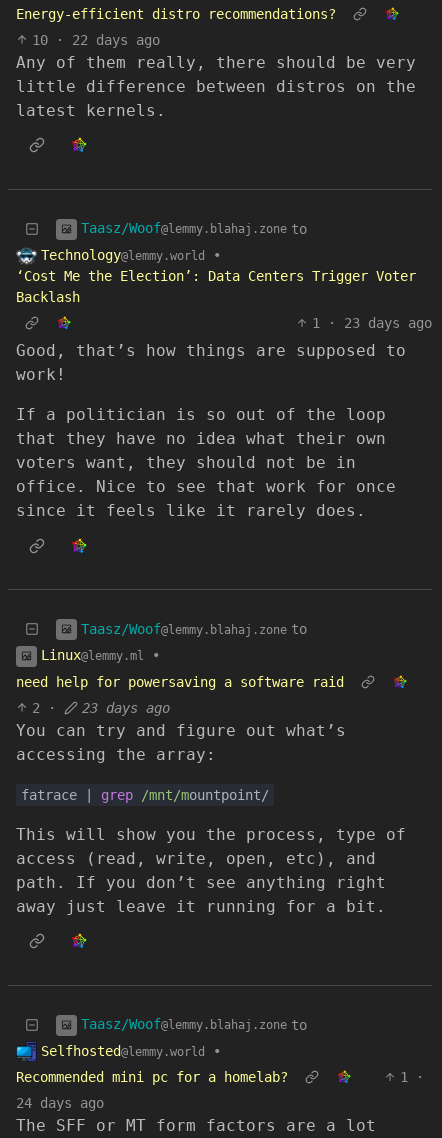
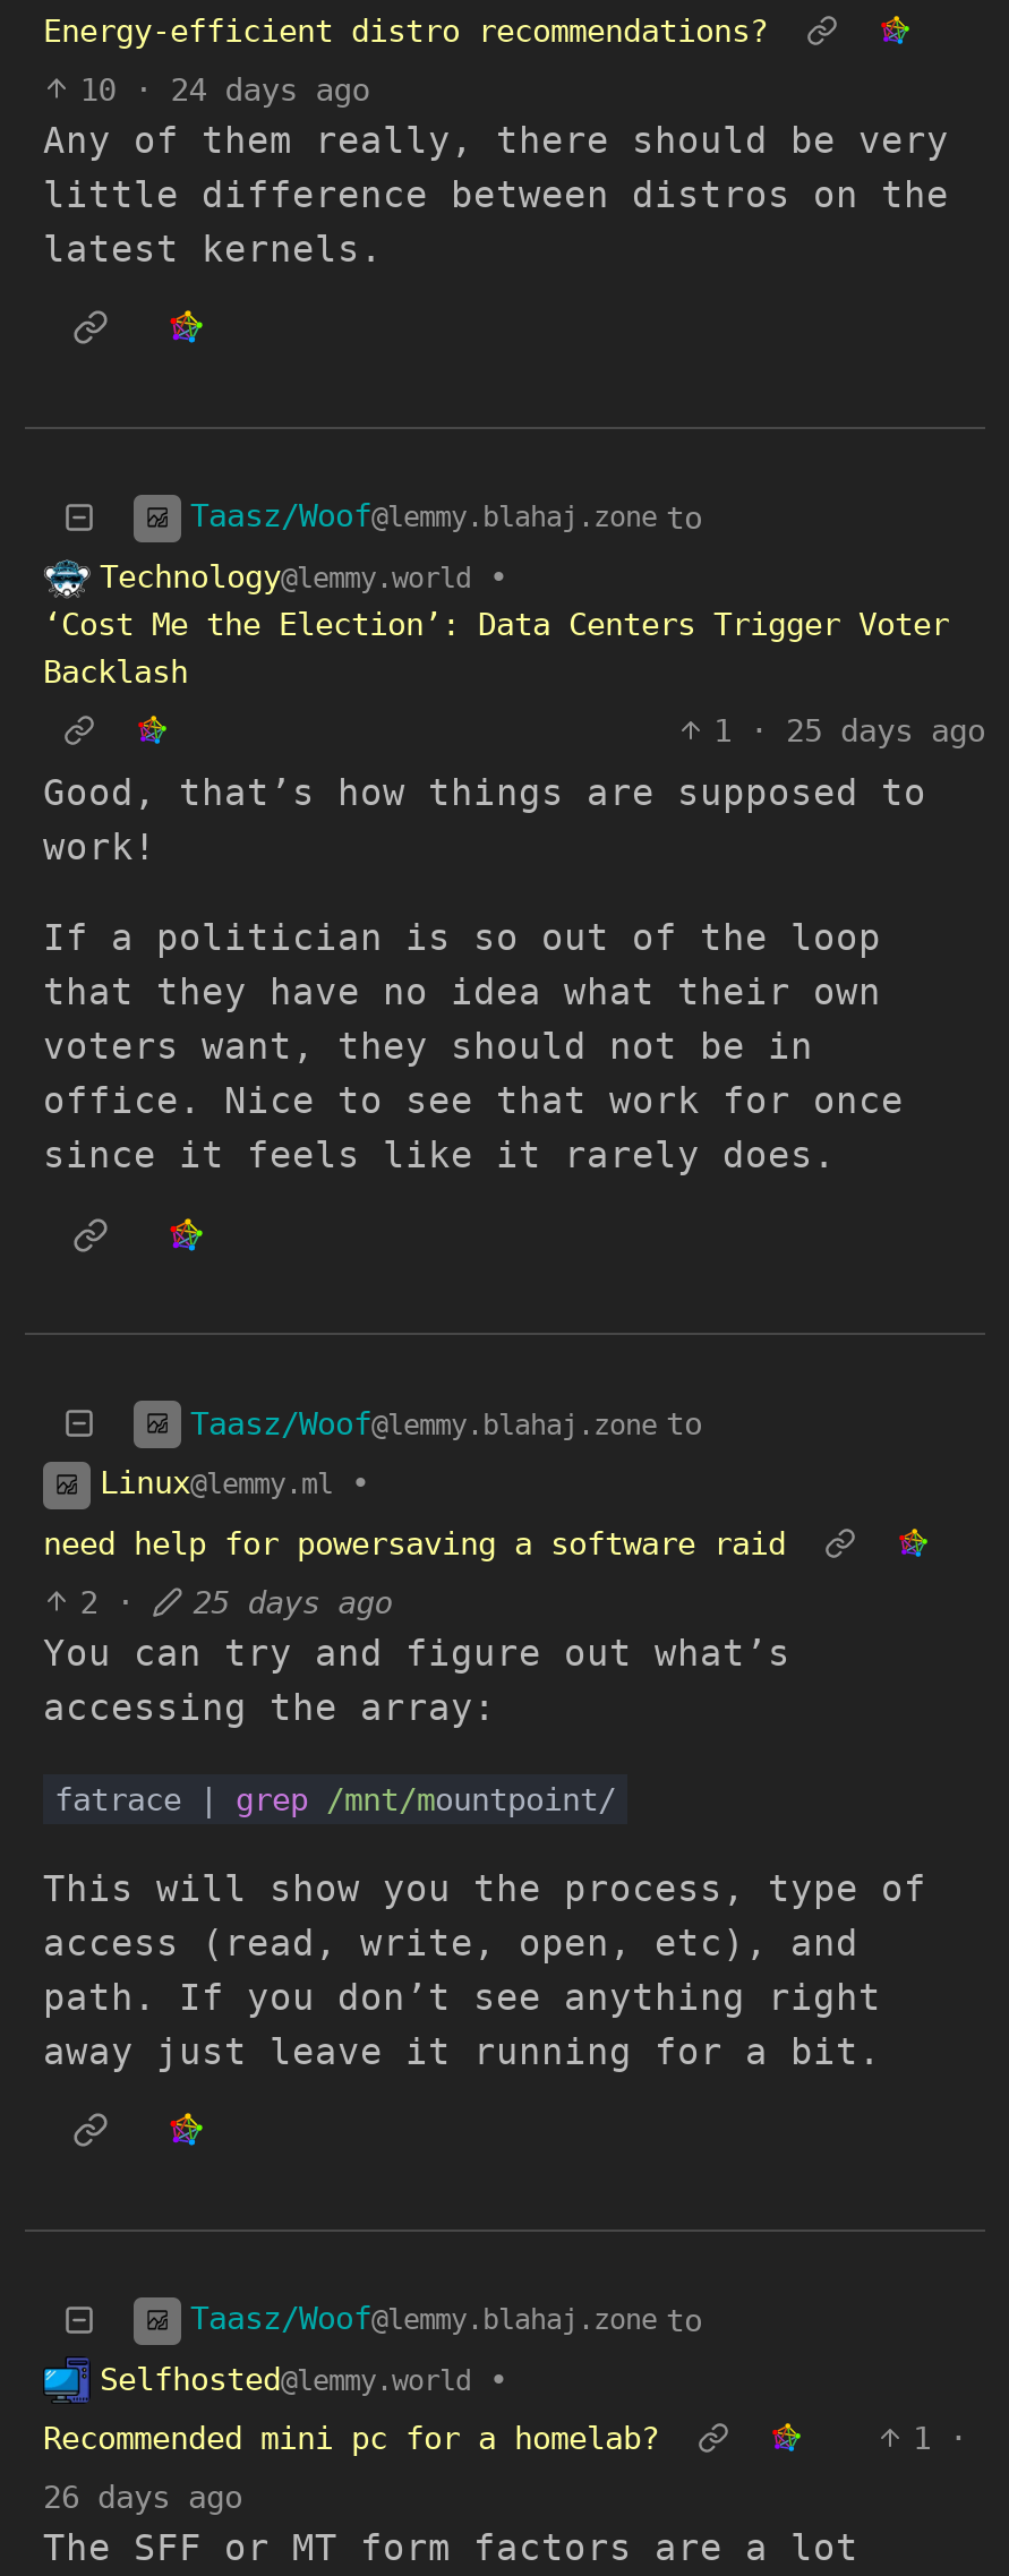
- 10 · 22 days ago
+ 10 · 24 days ago

- 1 · 23 days ago
+ 1 · 25 days ago

- 2 · 23 days ago
+ 2 · 25 days ago

- 24 days ago
+ 26 days ago
